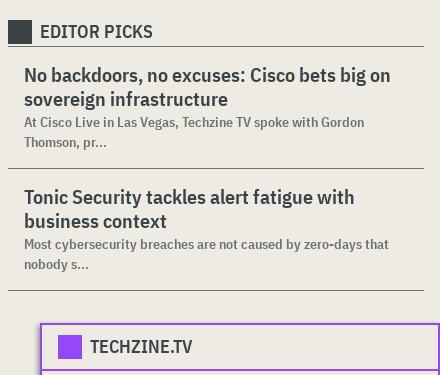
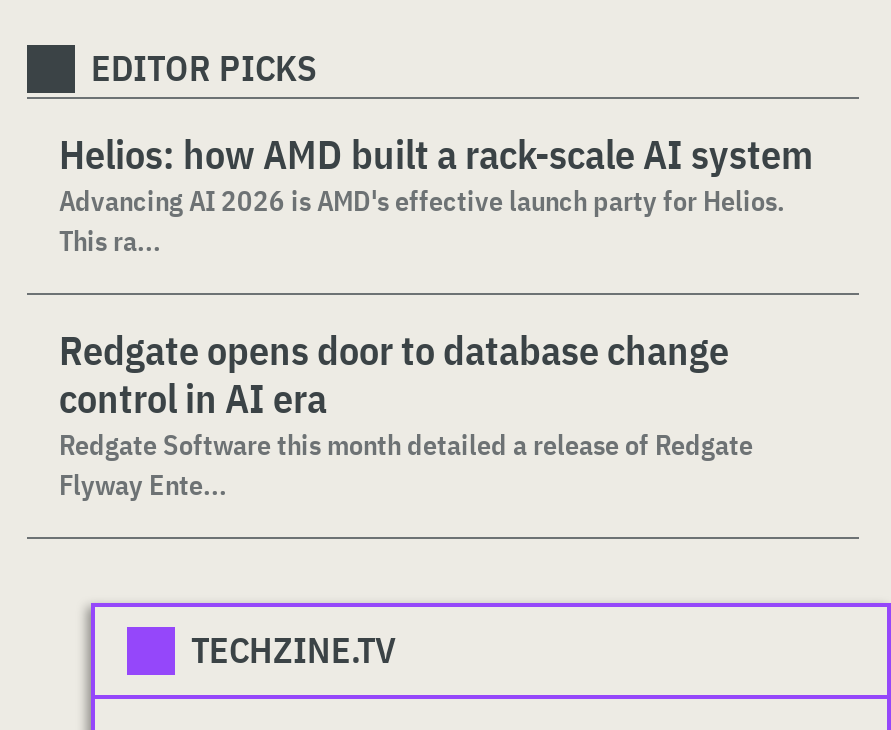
- No backdoors, no excuses: Cisco bets big on
- sovereign infrastructure
- At Cisco Live in Las Vegas, Techzine TV spoke with Gordon
- Thomson, pr...
+ Helios: how AMD built a rack-scale AI system
+ Advancing AI 2026 is AMD's effective launch party for Helios.
+ This ra...

- Tonic Security tackles alert fatigue with
- business context
- Most cybersecurity breaches are not caused by zero-days that
- nobody s...
+ Redgate opens door to database change
+ control in AI era
+ Redgate Software this month detailed a release of Redgate
+ Flyway Ente...
